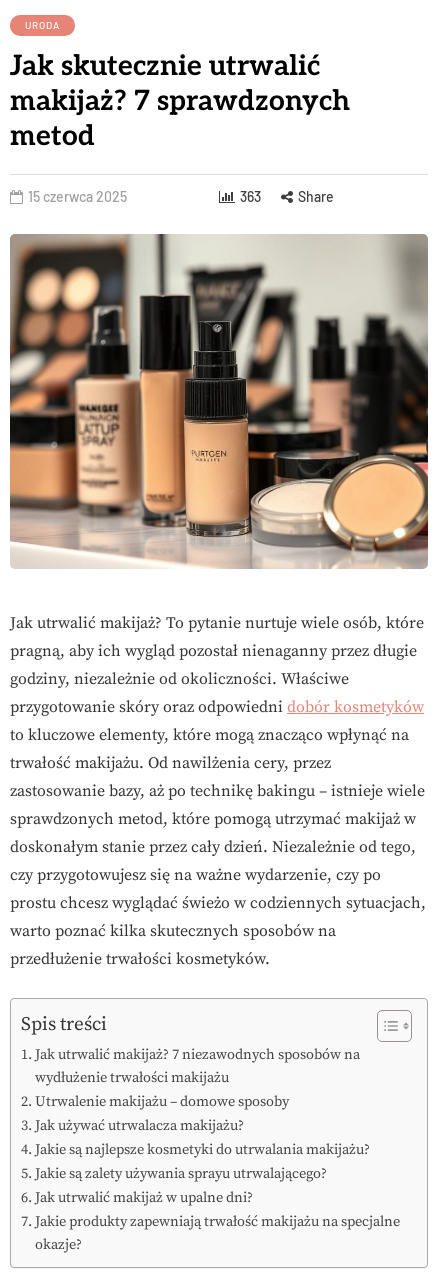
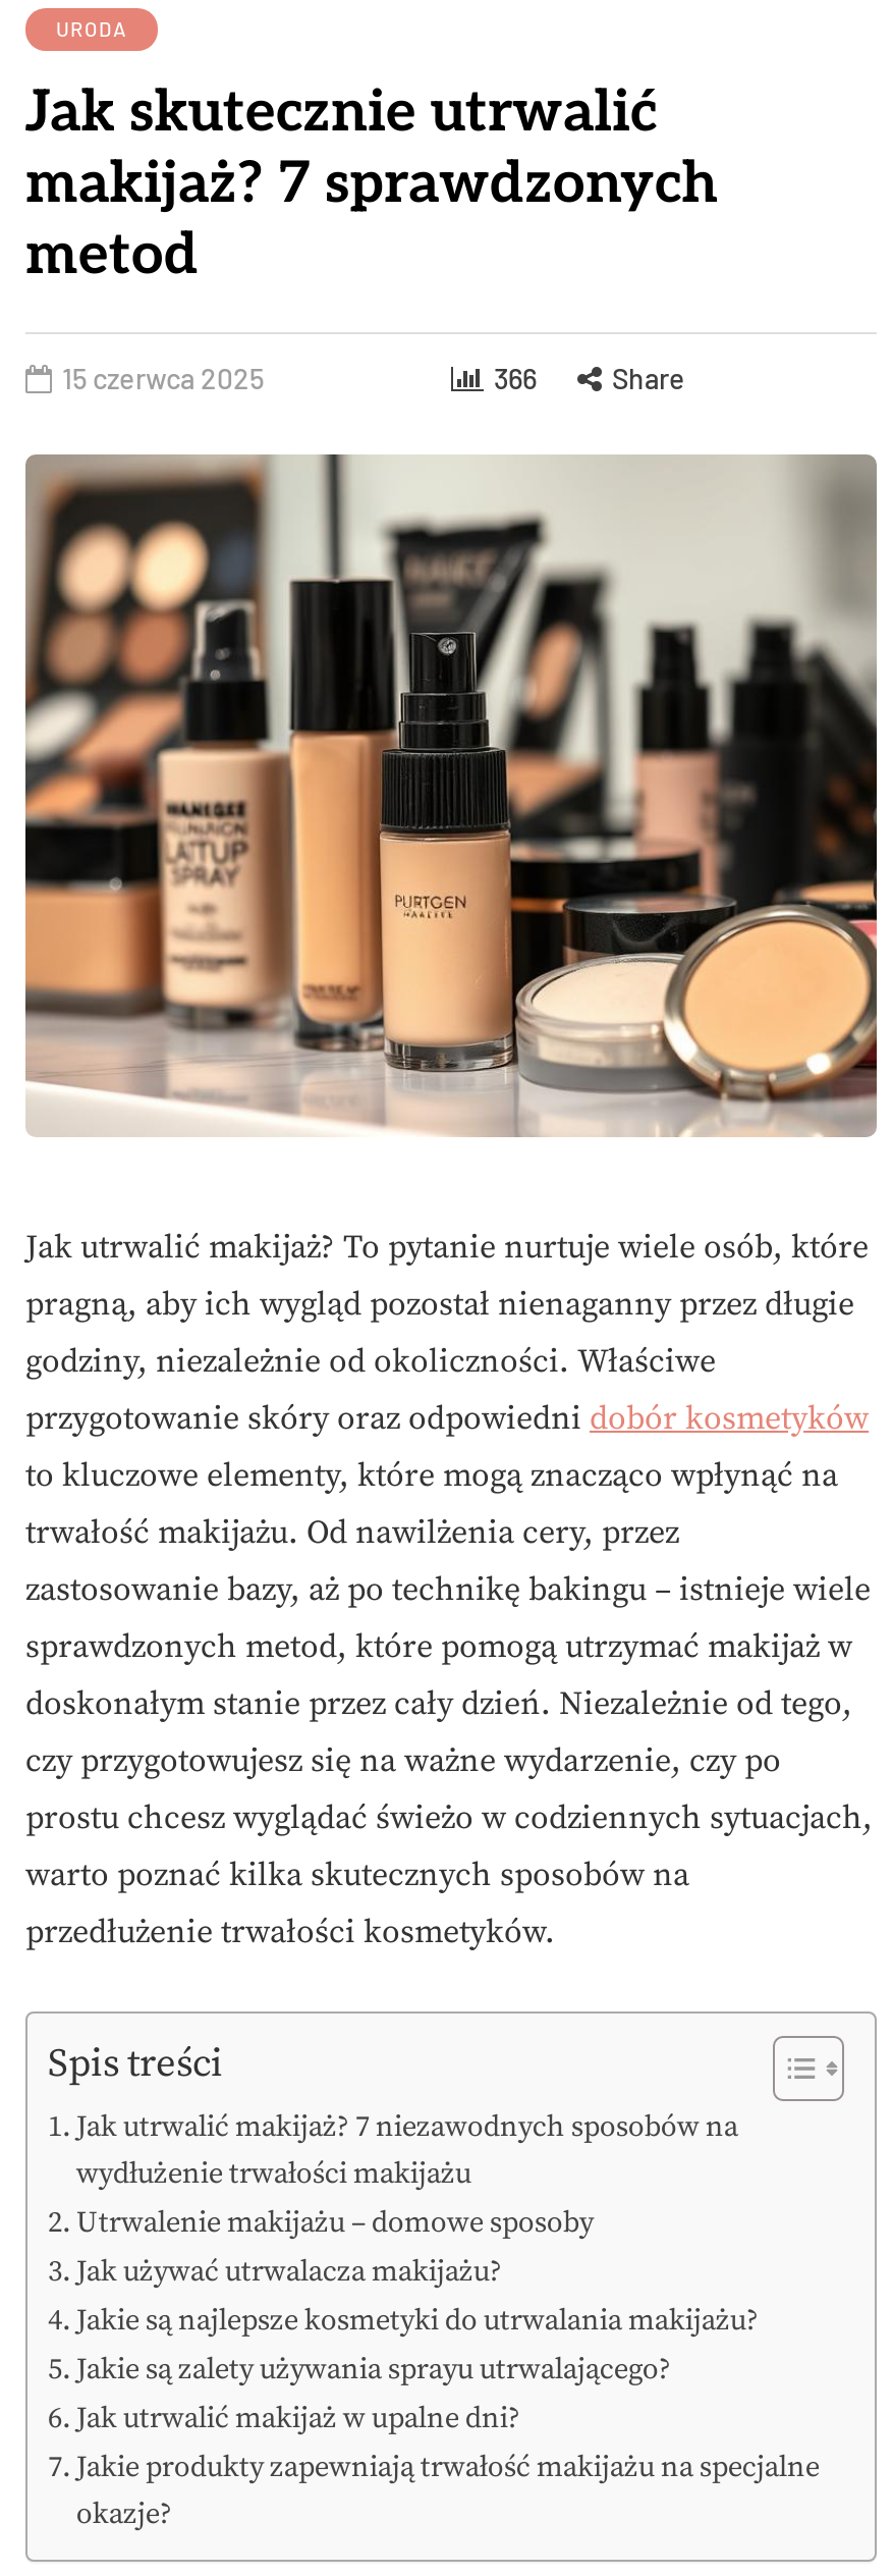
- 363
+ 366
